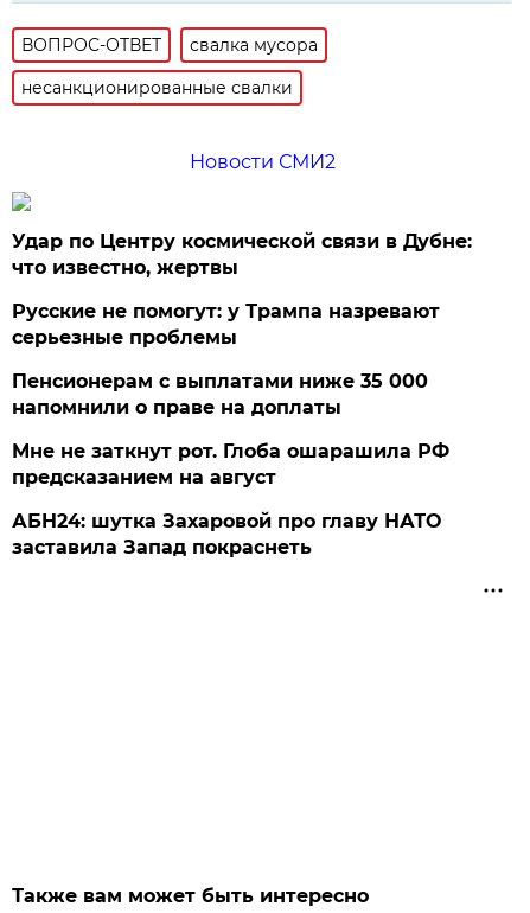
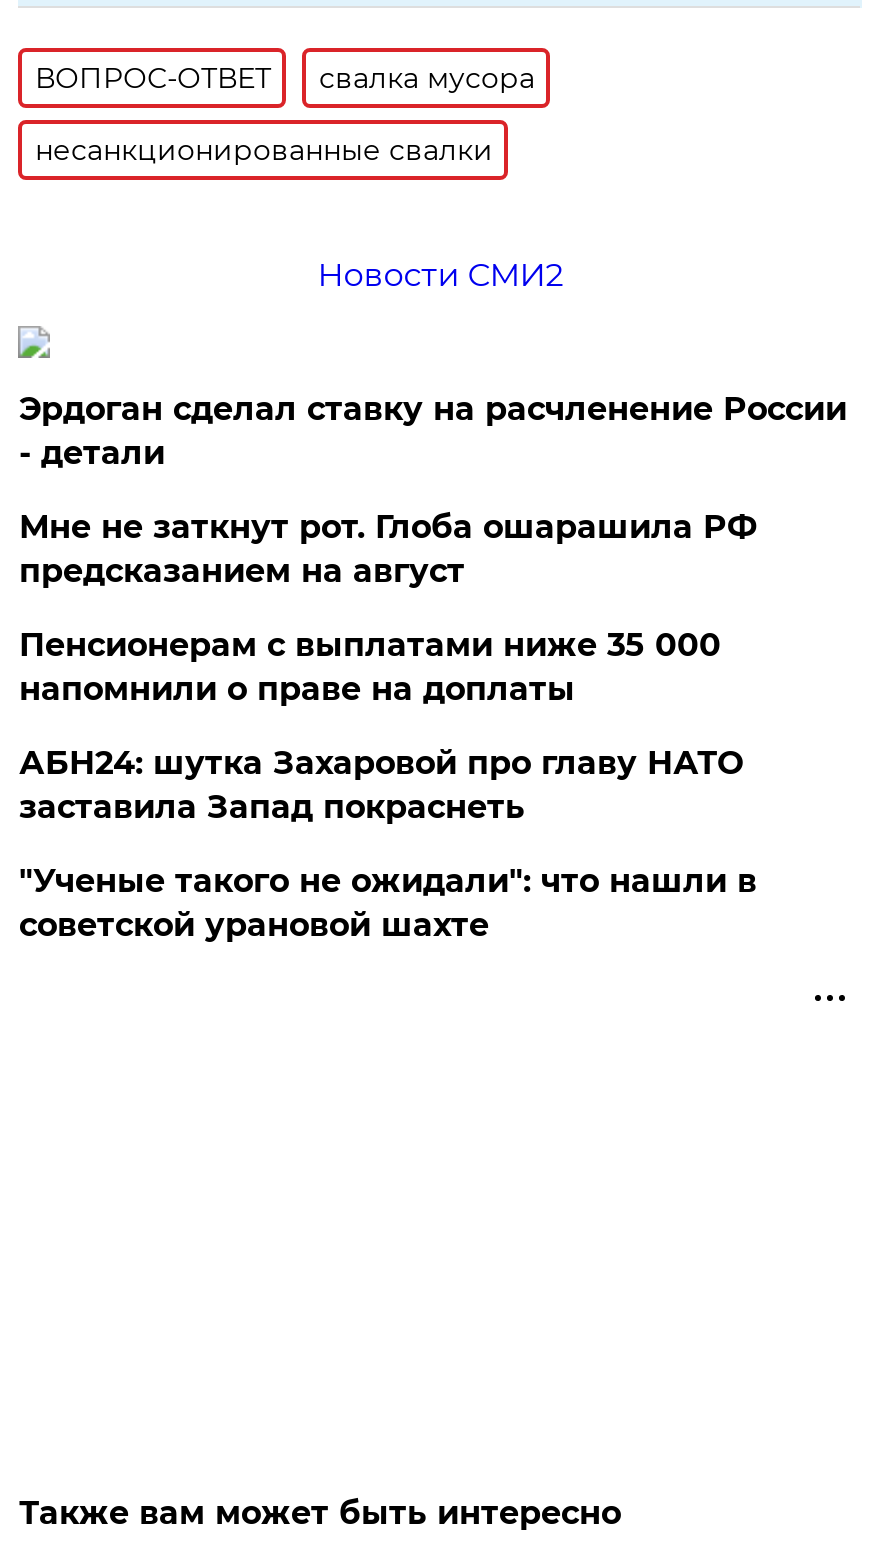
- Удар по Центру космической связи в Дубне:
- что известно, жертвы
+ Эрдоган сделал ставку на расчленение России
+ - детали

- Русские не помогут: у Трампа назревают
- серьезные проблемы

moved up: Мне не заткнут рот. Глоба ошарашила РФ | предсказанием на август

moved up: АБН24: шутка Захаровой про главу НАТО | заставила Запад покраснеть

+ "Ученые такого не ожидали": что нашли в
+ советской урановой шахте
